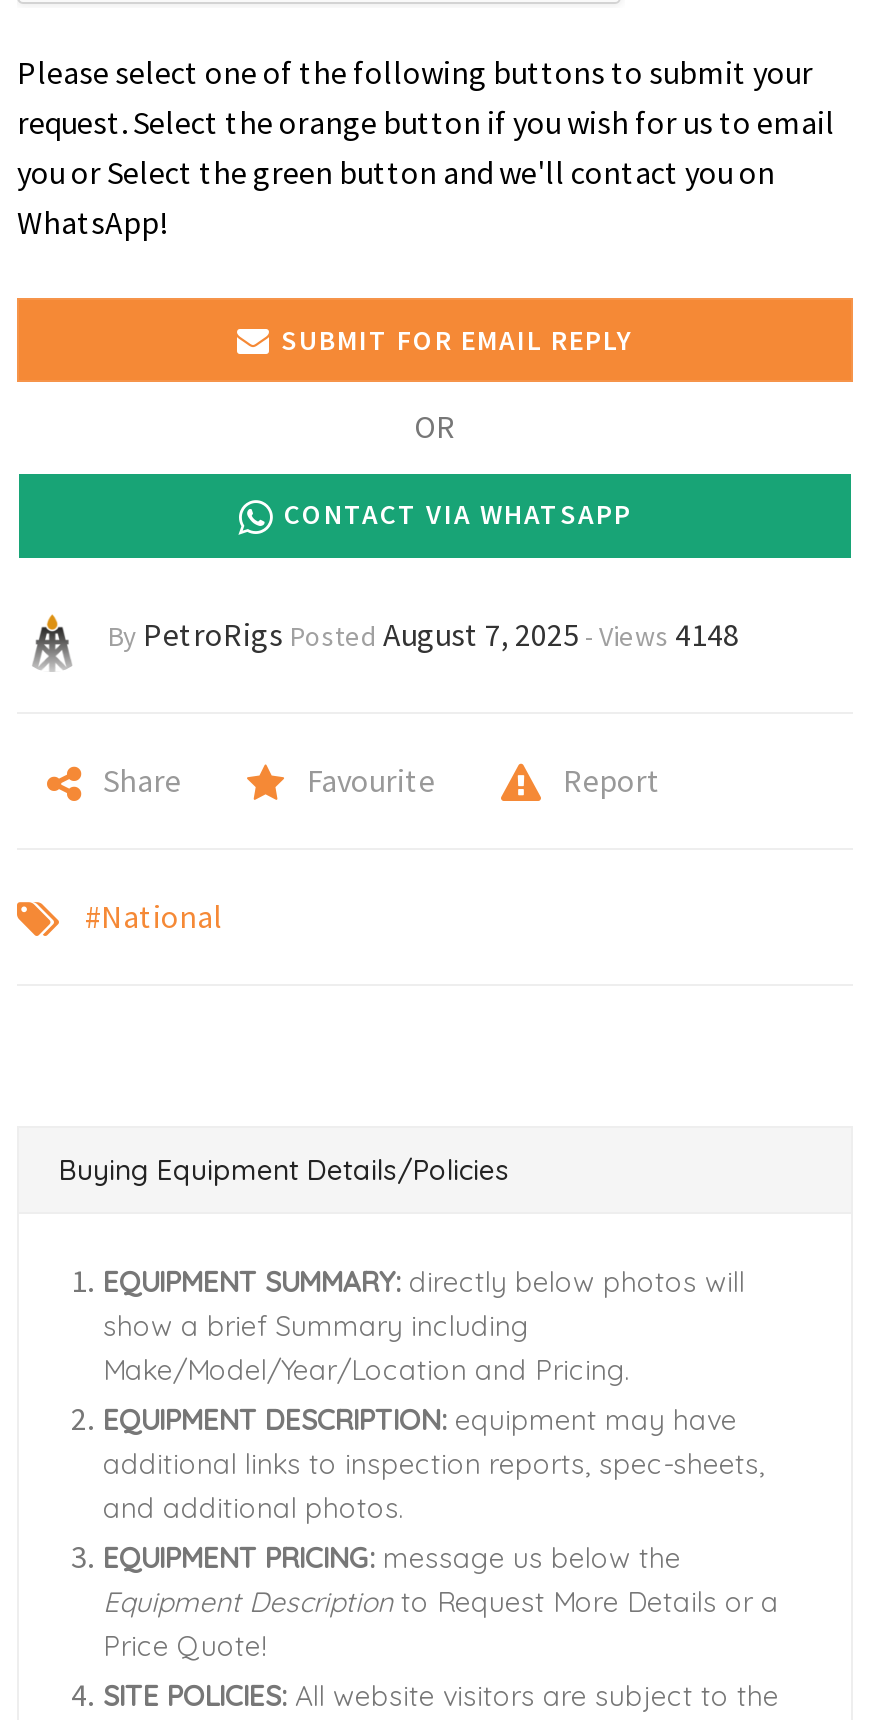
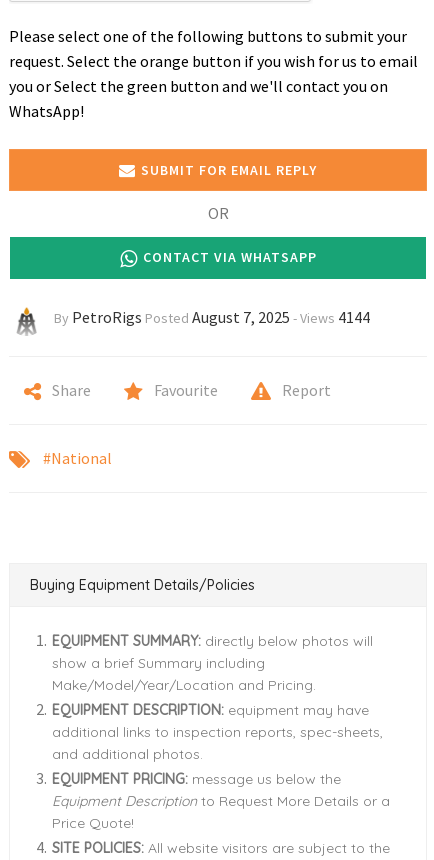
- By PetroRigs Posted August 7, 2025 - Views 4148
+ By PetroRigs Posted August 7, 2025 - Views 4144
